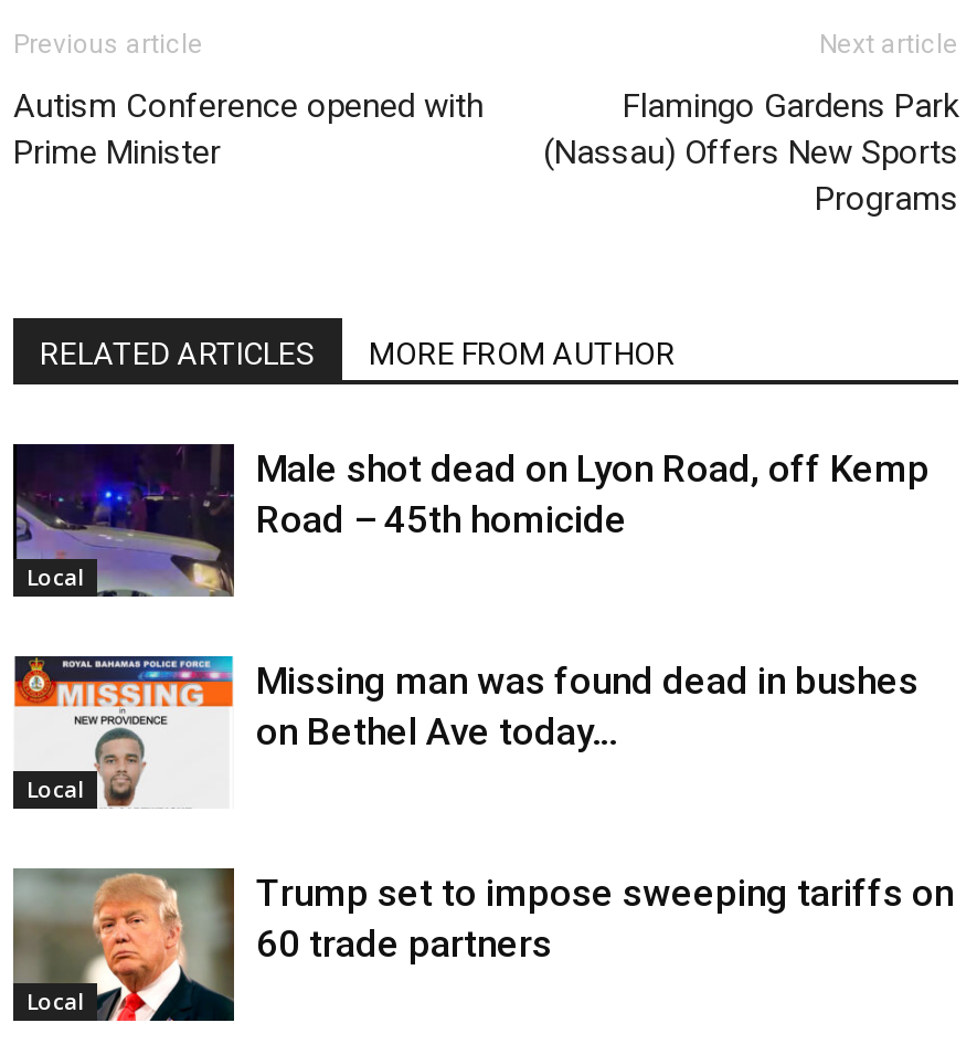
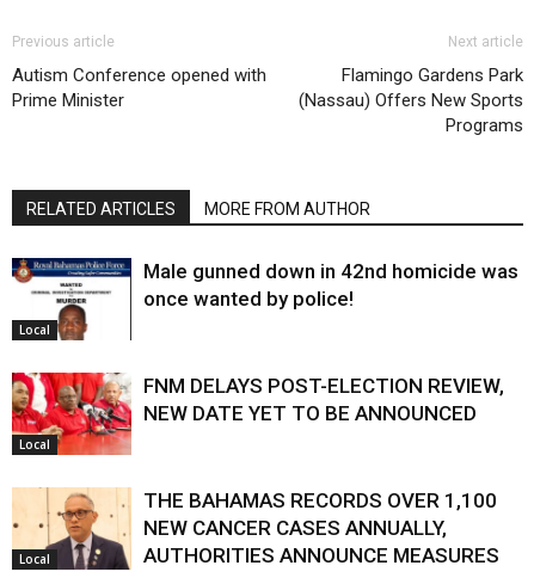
- [image]
- Male shot dead on Lyon Road, off Kemp
- Road – 45th homicide
+ [image]
+ Male gunned down in 42nd homicide was
+ once wanted by police!

- [image]
- Missing man was found dead in bushes
- on Bethel Ave today…
+ [image]
+ FNM DELAYS POST-ELECTION REVIEW,
+ NEW DATE YET TO BE ANNOUNCED

- [image]
- Trump set to impose sweeping tariffs on
- 60 trade partners
+ [image]
+ THE BAHAMAS RECORDS OVER 1,100
+ NEW CANCER CASES ANNUALLY,
+ AUTHORITIES ANNOUNCE MEASURES
